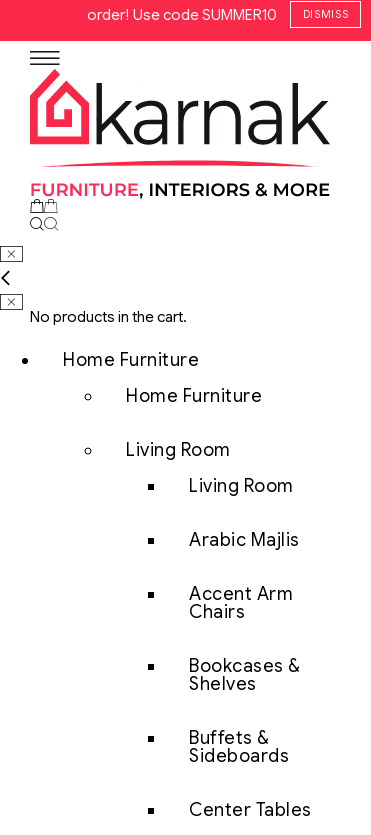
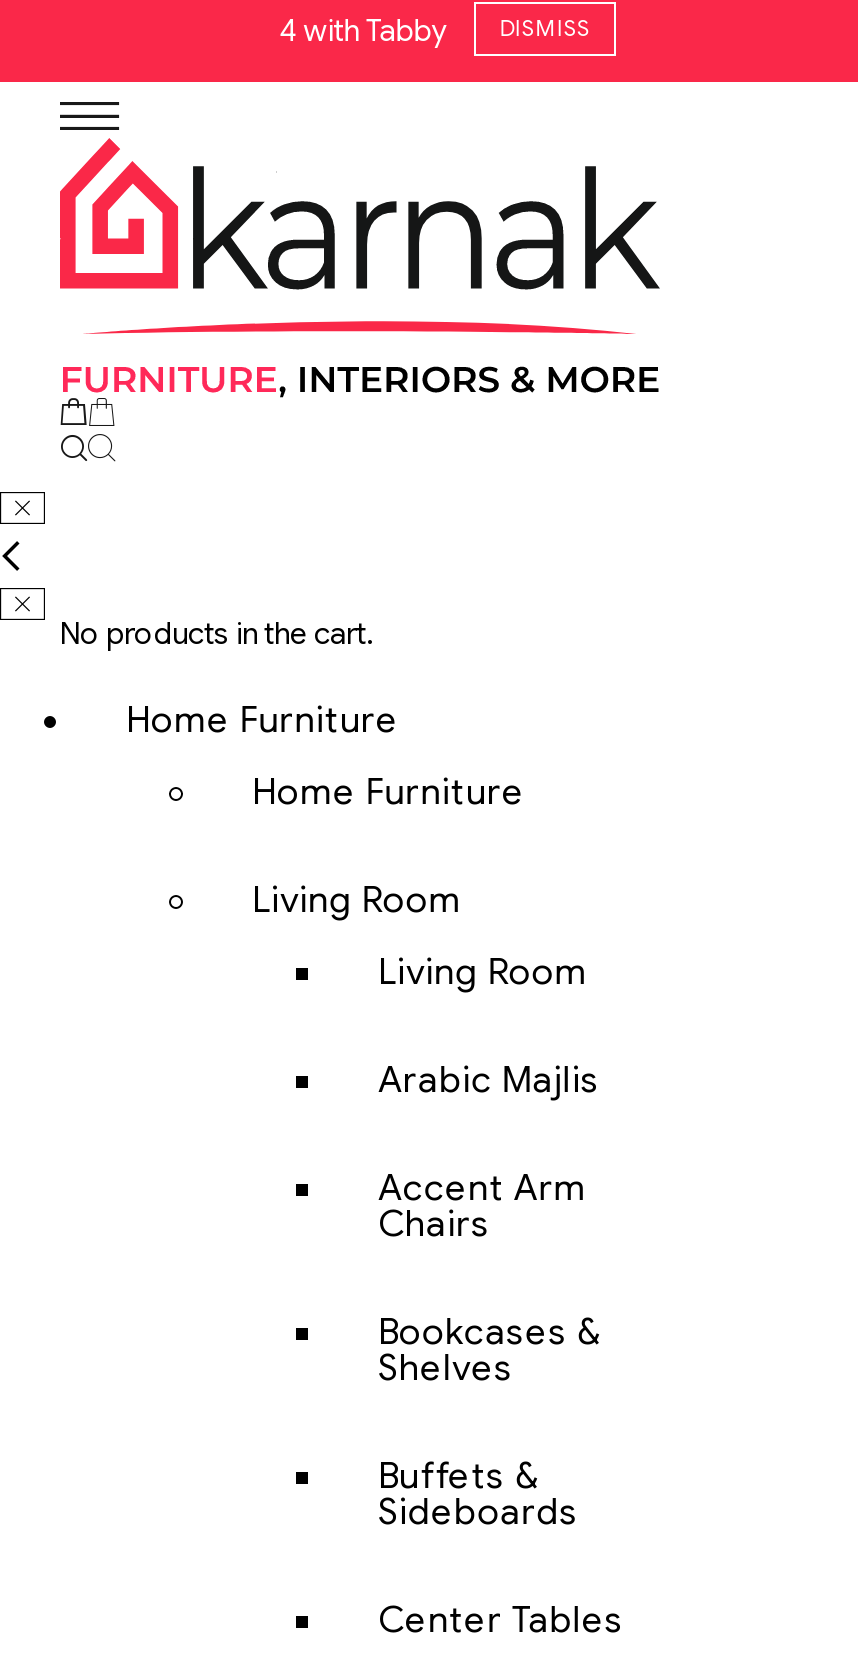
- order! Use code SUMMER10
+ 4 with Tabby
